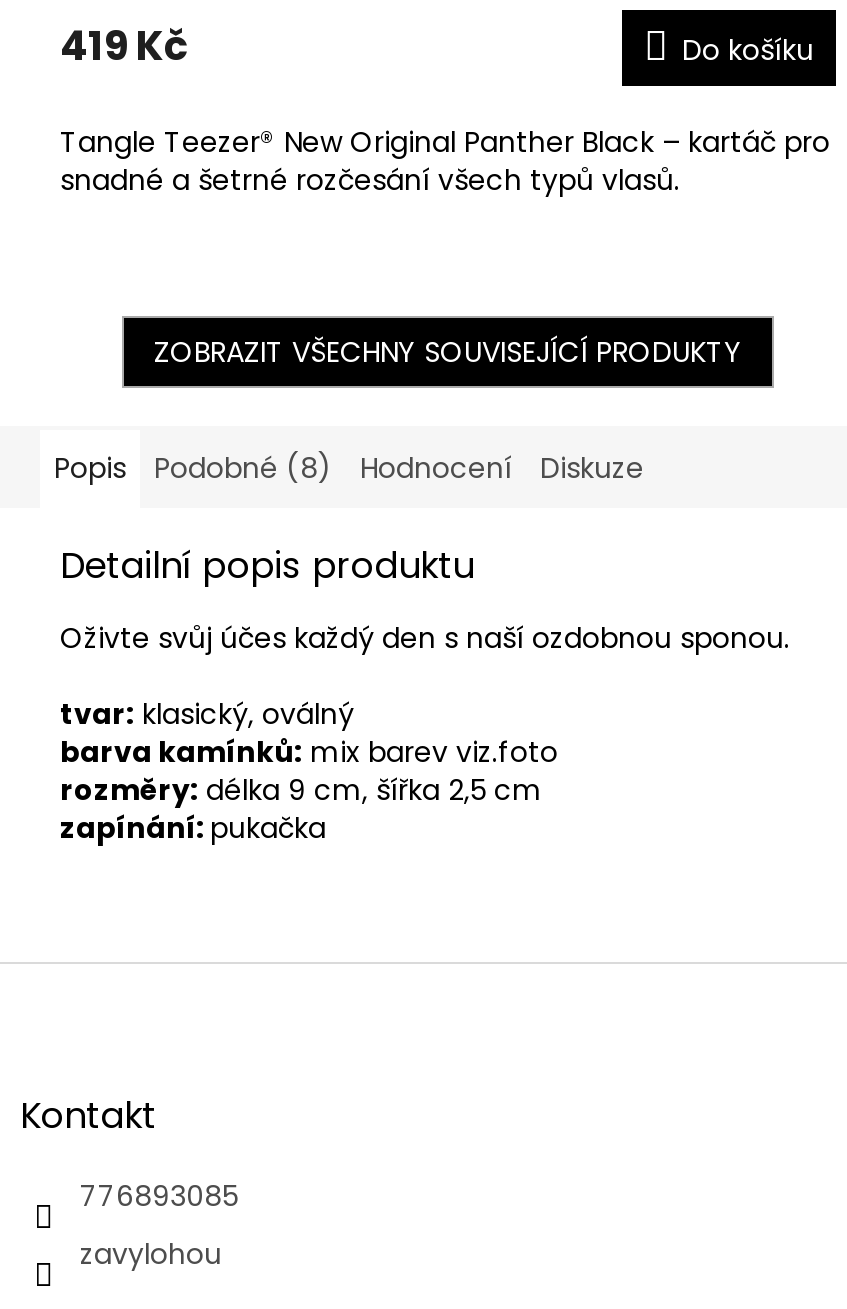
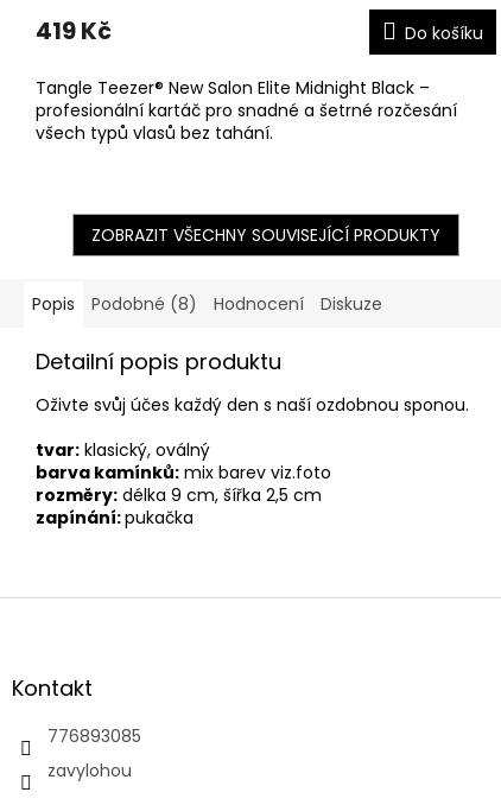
- Tangle Teezer® New Original Panther Black – kartáč pro
- snadné a šetrné rozčesání všech typů vlasů.
+ Tangle Teezer® New Salon Elite Midnight Black –
+ profesionální kartáč pro snadné a šetrné rozčesání
+ všech typů vlasů bez tahání.
